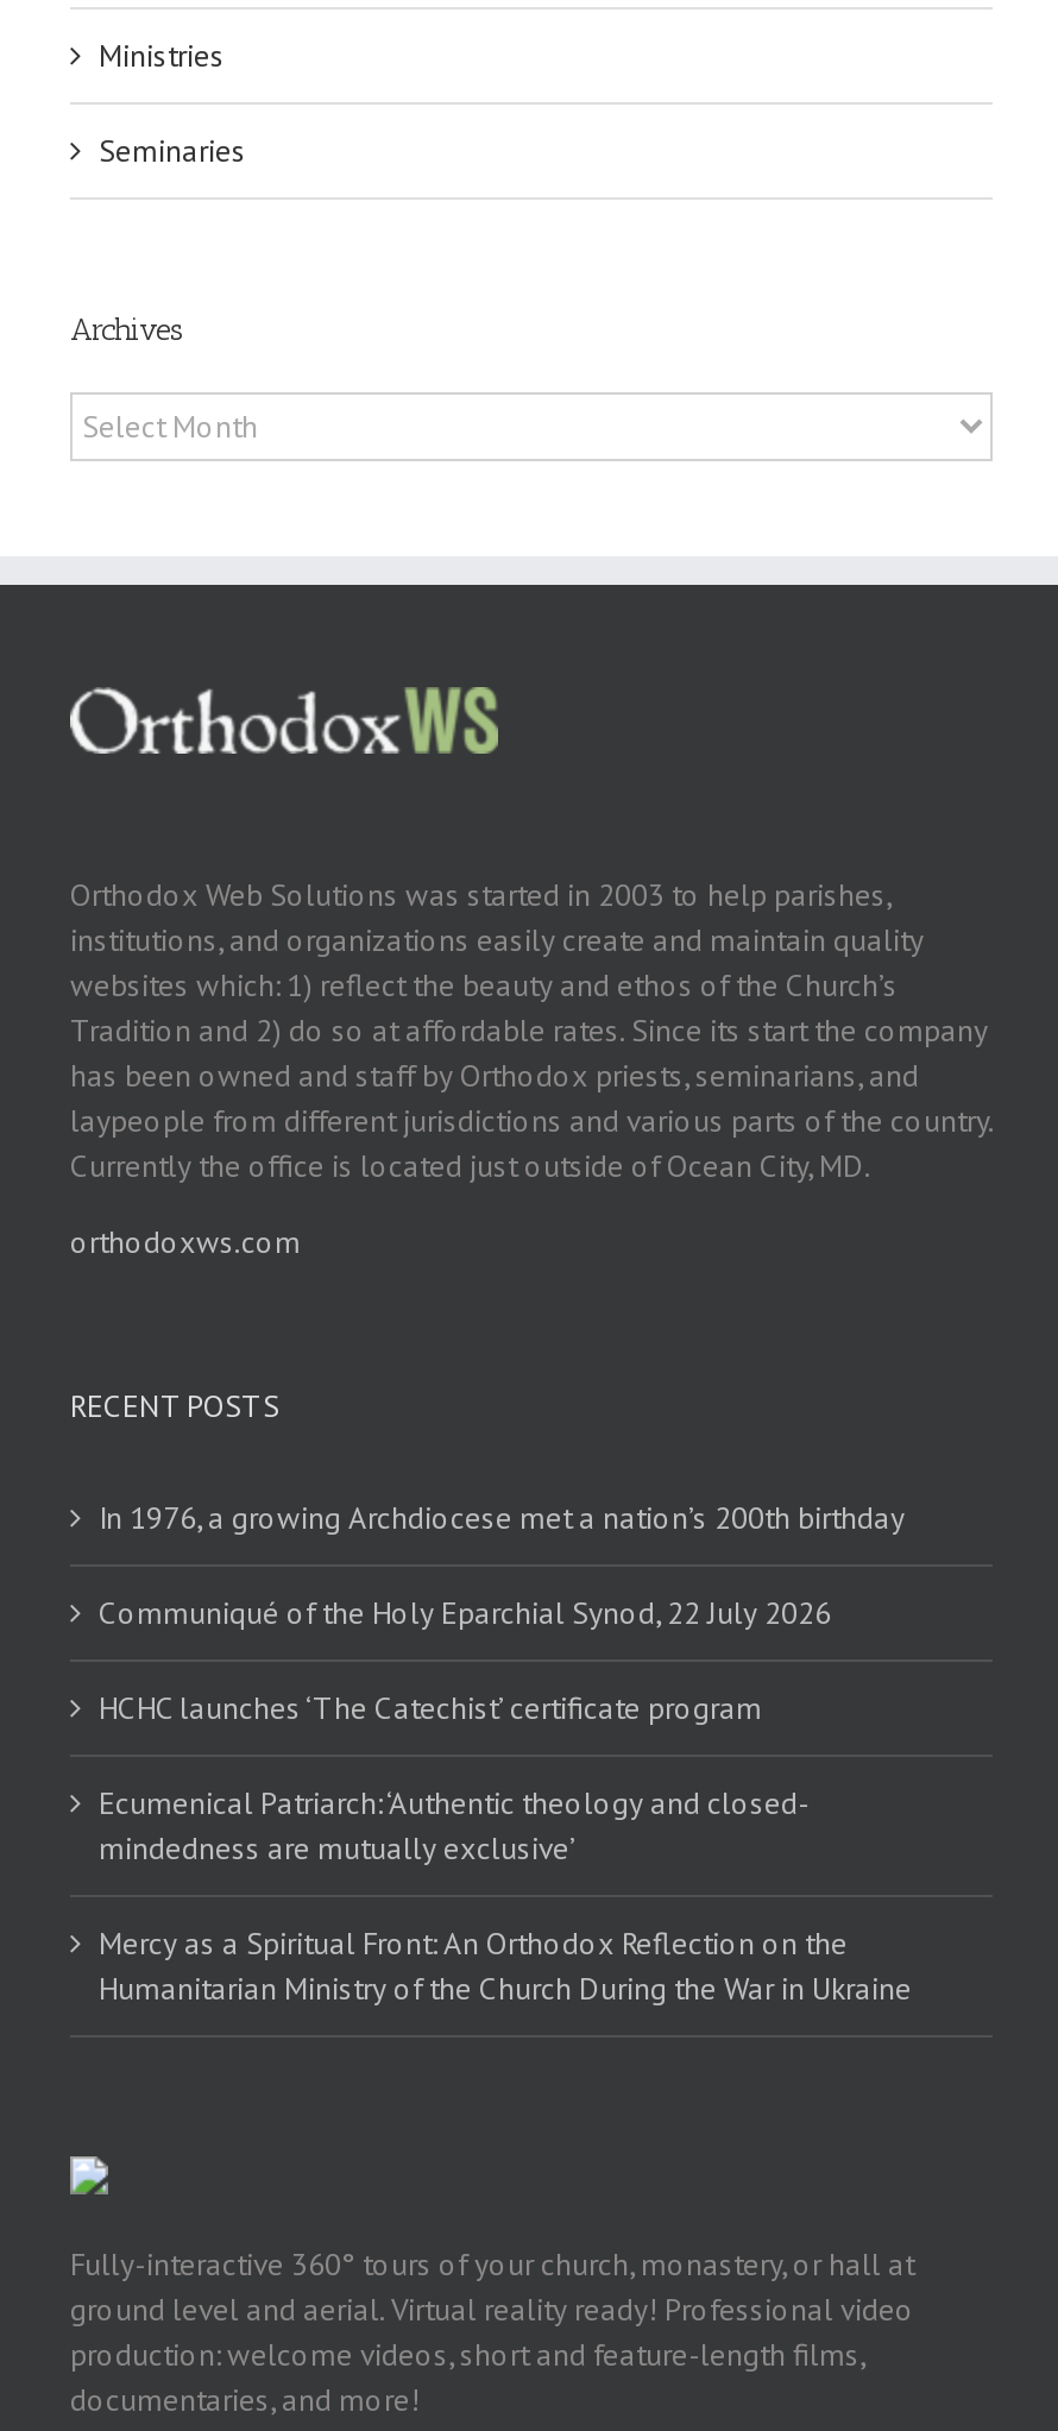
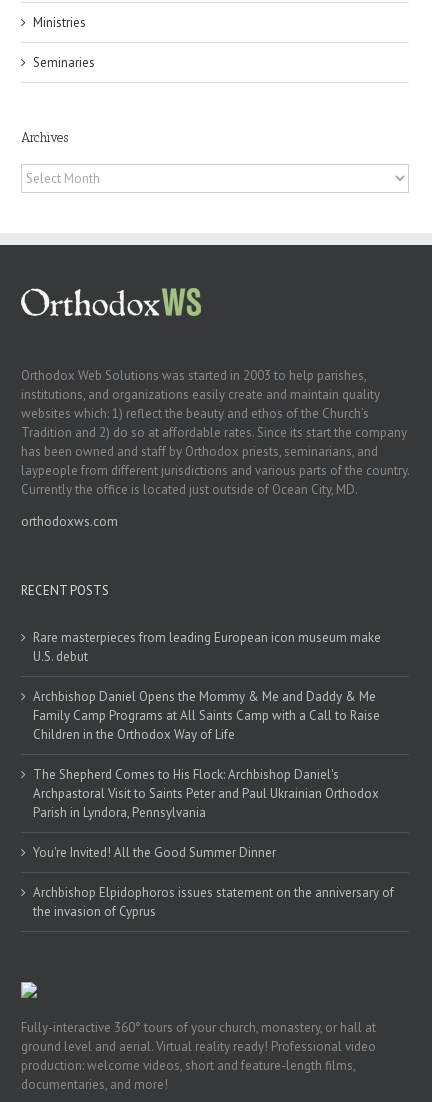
- In 1976, a growing Archdiocese met a nation’s 200th birthday
+ Rare masterpieces from leading European icon museum make
+ U.S. debut

- Communiqué of the Holy Eparchial Synod, 22 July 2026
+ Archbishop Daniel Opens the Mommy & Me and Daddy & Me
+ Family Camp Programs at All Saints Camp with a Call to Raise
+ Children in the Orthodox Way of Life

- HCHC launches ‘The Catechist’ certificate program
+ The Shepherd Comes to His Flock: Archbishop Daniel's
+ Archpastoral Visit to Saints Peter and Paul Ukrainian Orthodox
+ Parish in Lyndora, Pennsylvania

- Ecumenical Patriarch: ‘Authentic theology and closed-
- mindedness are mutually exclusive’
+ You're Invited! All the Good Summer Dinner

- Mercy as a Spiritual Front: An Orthodox Reflection on the
- Humanitarian Ministry of the Church During the War in Ukraine
+ Archbishop Elpidophoros issues statement on the anniversary of
+ the invasion of Cyprus
